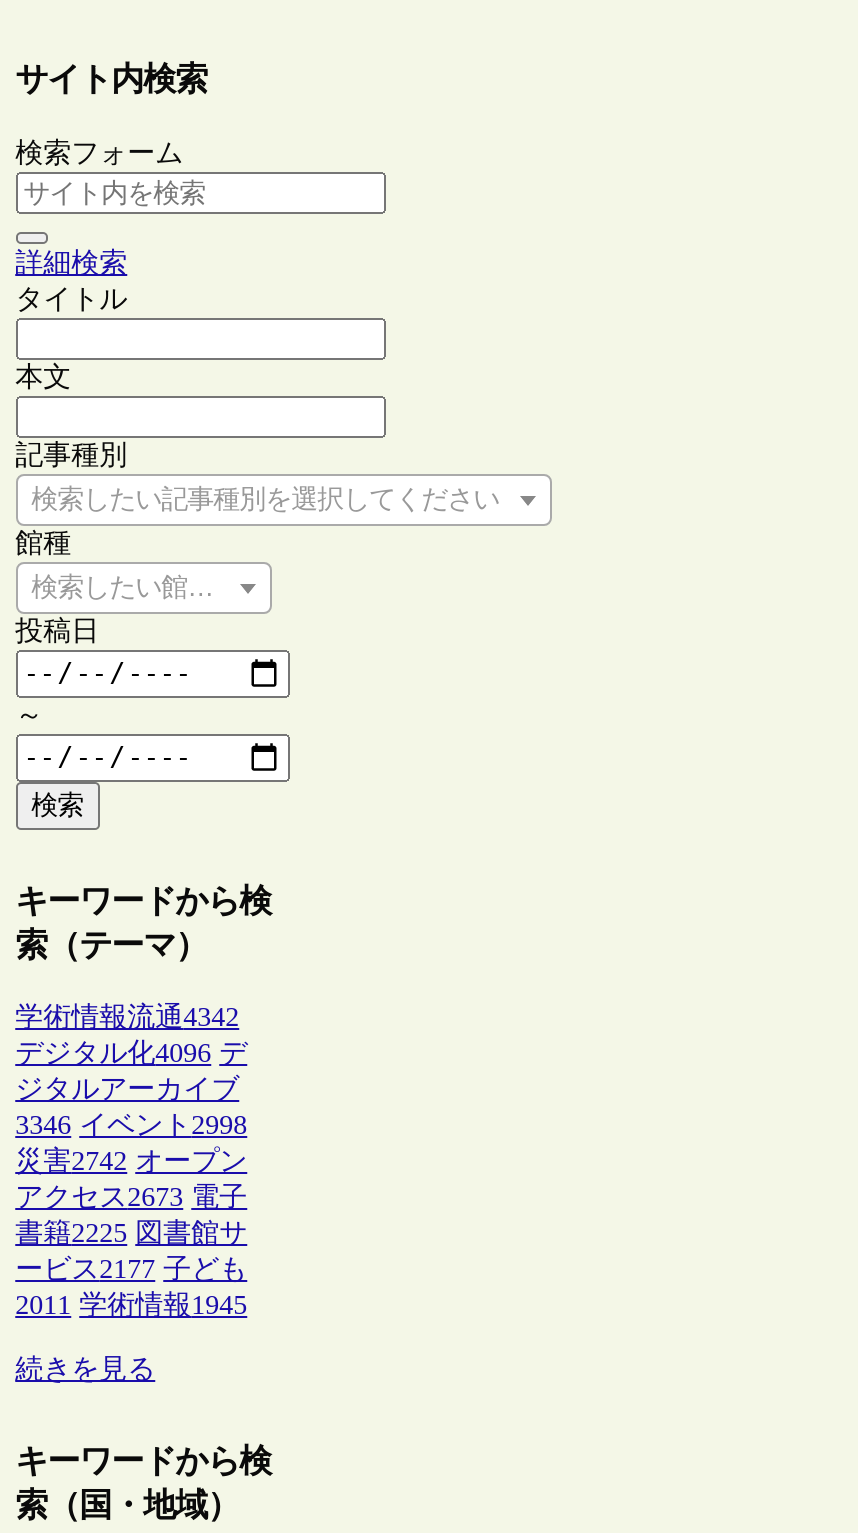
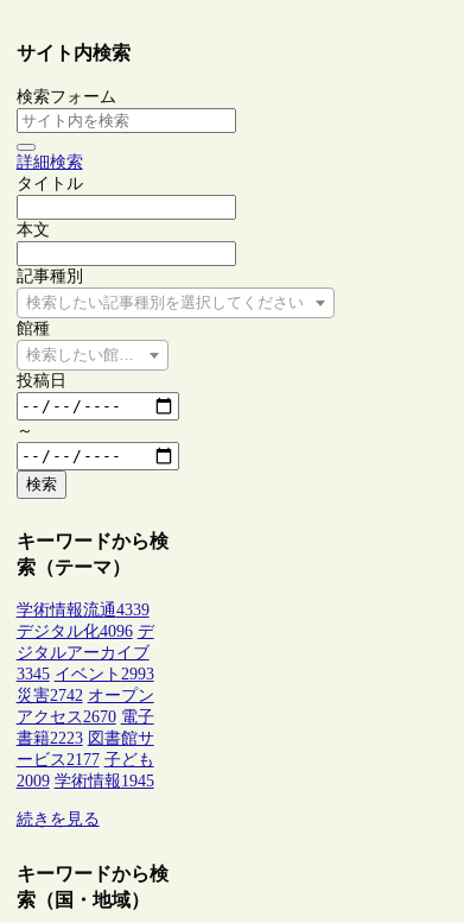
- 学術情報流通4342
+ 学術情報流通4339

- 3346 イベント2998
+ 3345 イベント2993

- アクセス2673 電子
+ アクセス2670 電子

- 書籍2225 図書館サ
+ 書籍2223 図書館サ

- 2011 学術情報1945
+ 2009 学術情報1945
